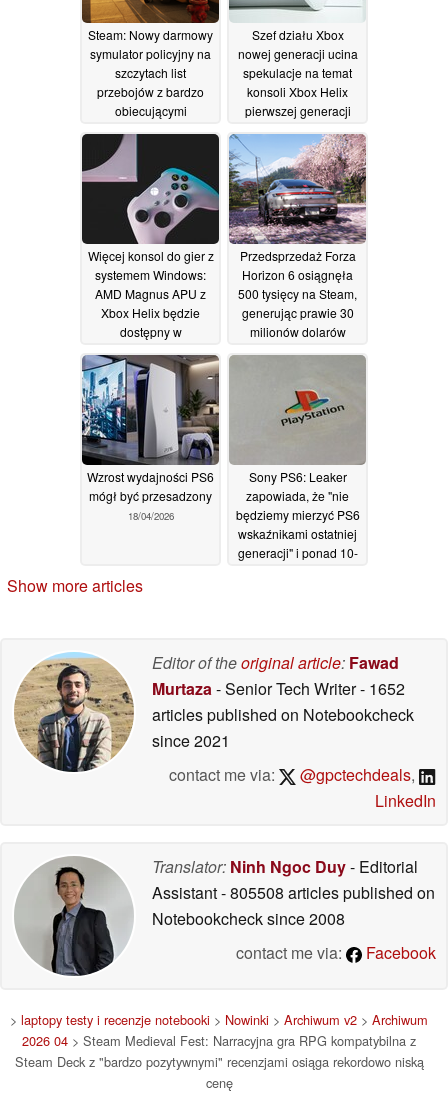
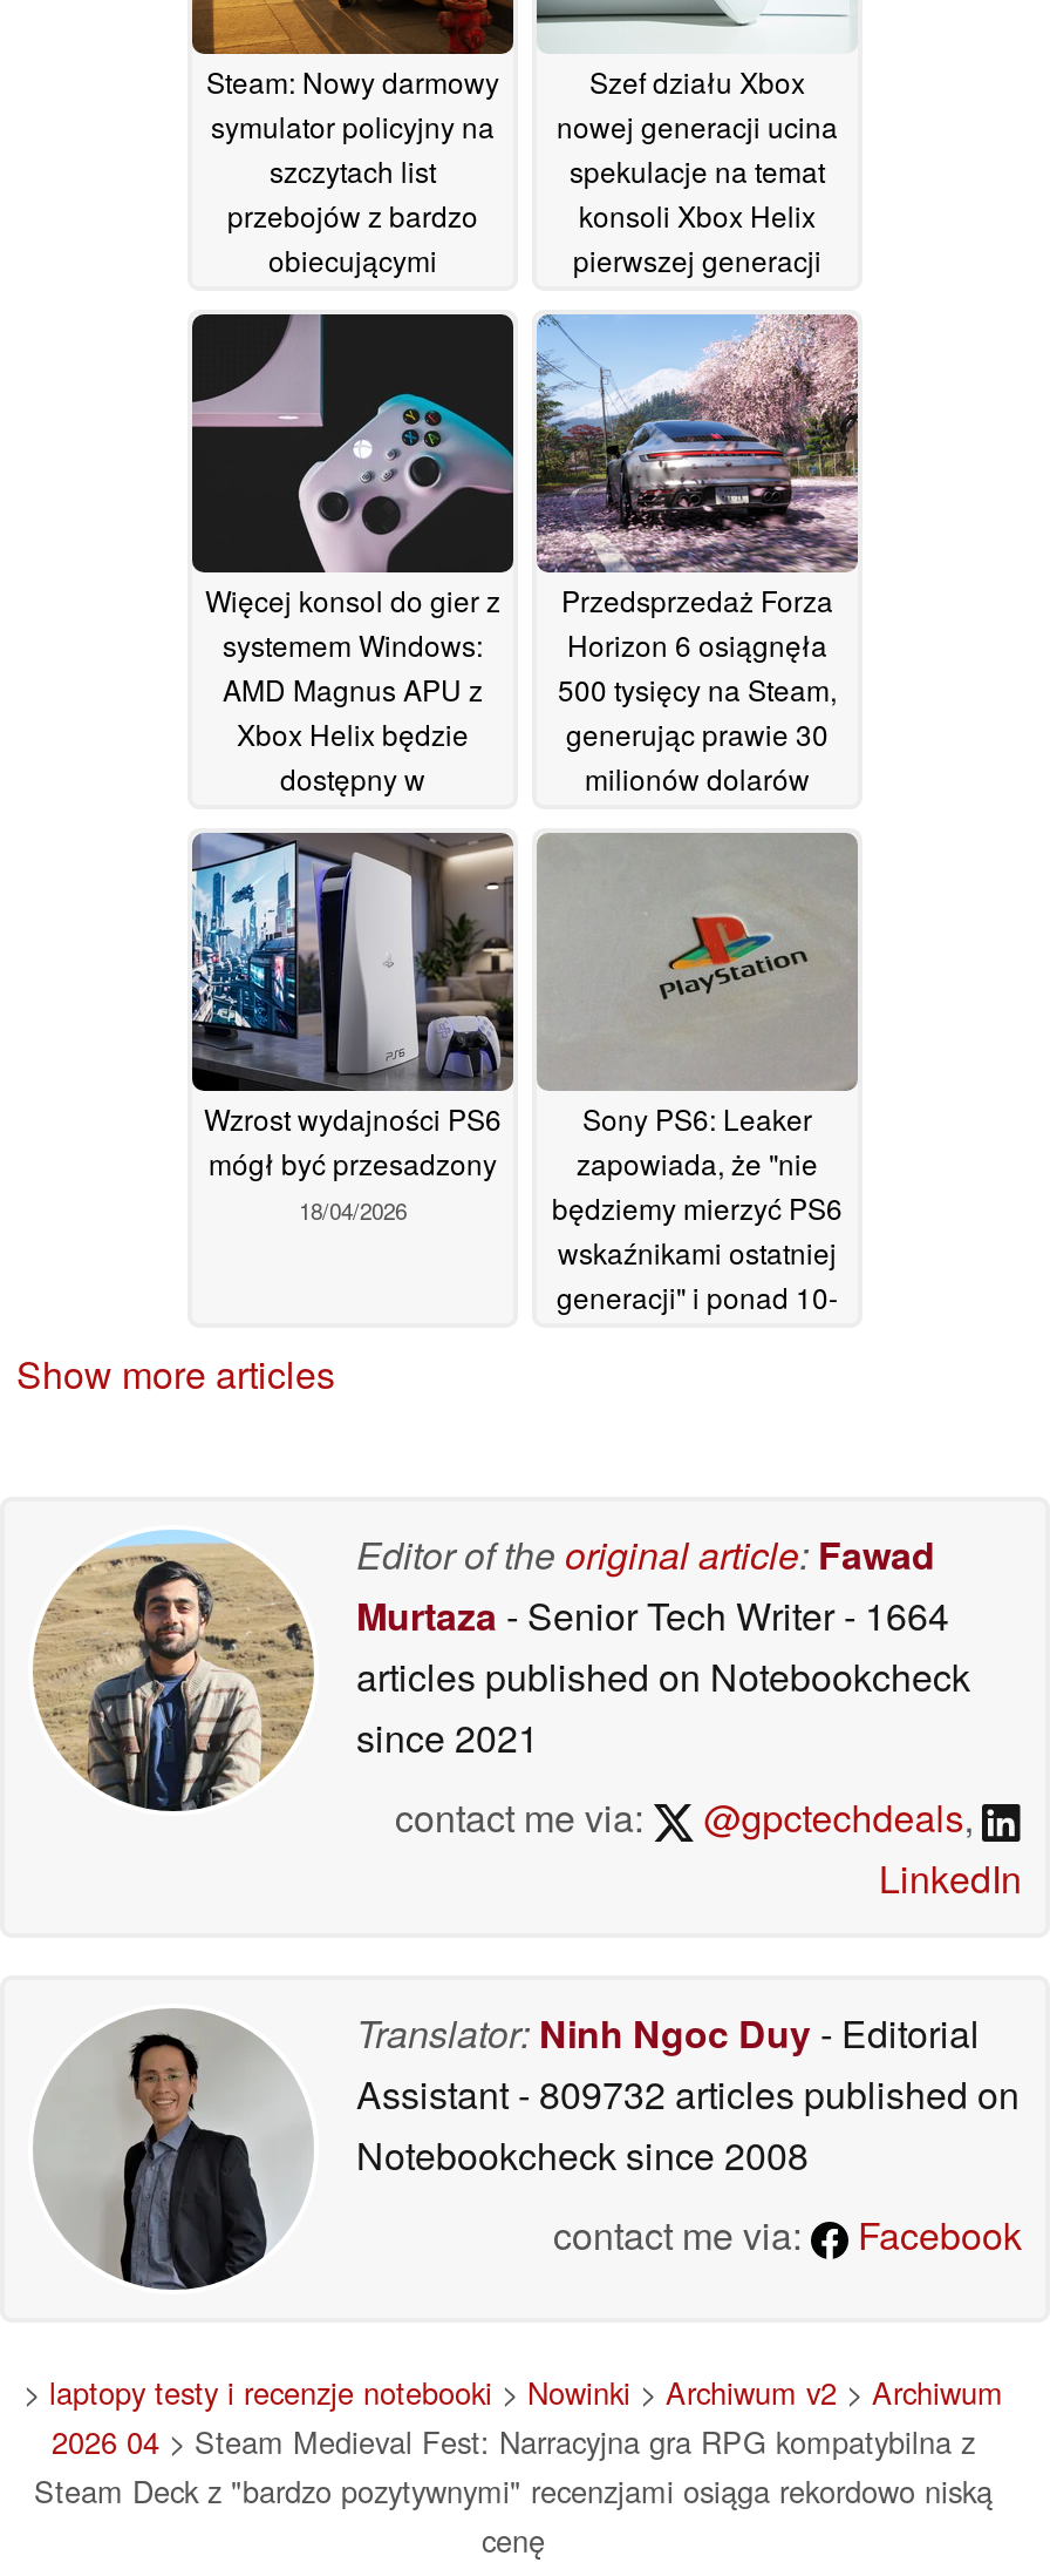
- Murtaza - Senior Tech Writer - 1652
+ Murtaza - Senior Tech Writer - 1664

- Assistant - 805508 articles published on
+ Assistant - 809732 articles published on
